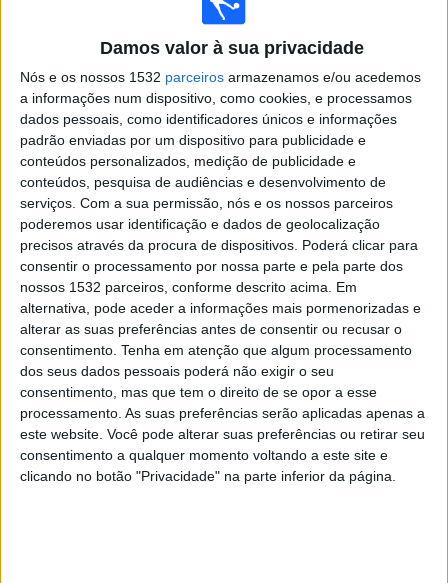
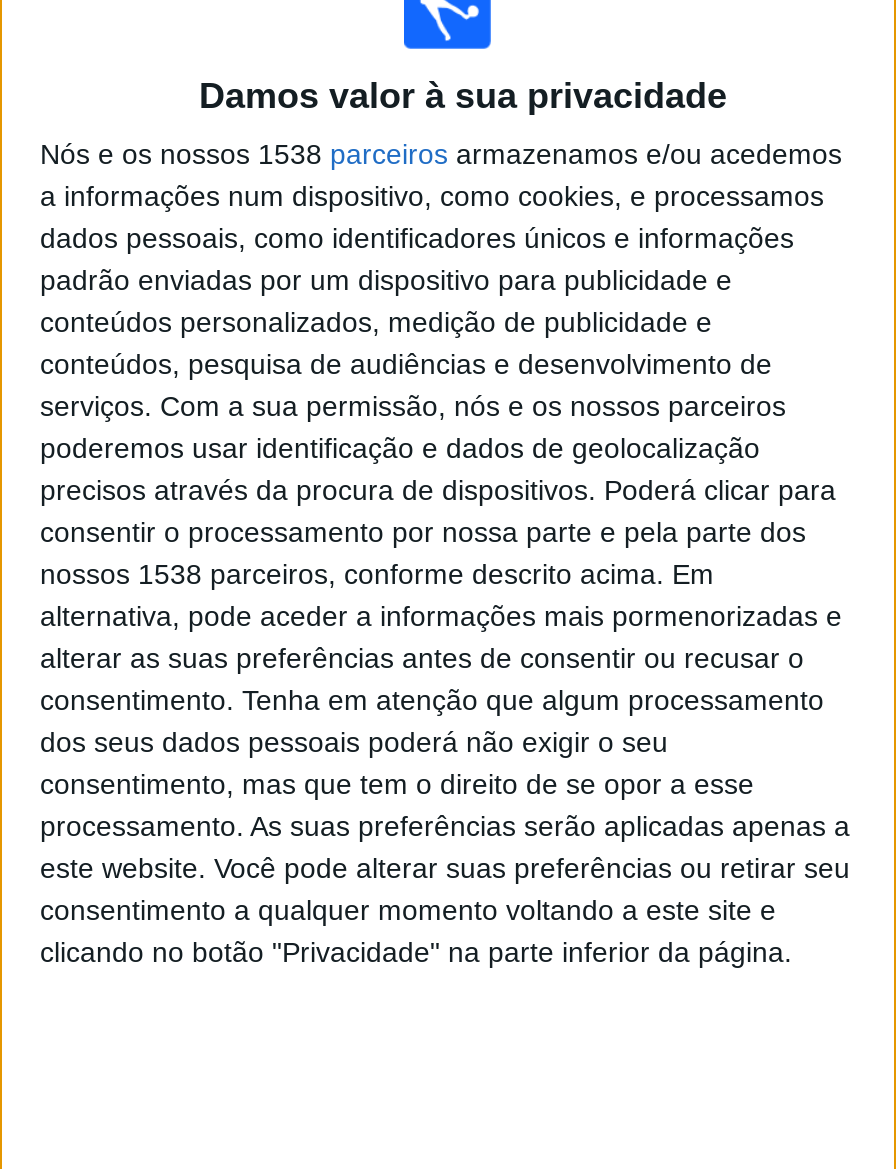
- Nós e os nossos 1532 parceiros armazenamos e/ou acedemos
+ Nós e os nossos 1538 parceiros armazenamos e/ou acedemos

- nossos 1532 parceiros, conforme descrito acima. Em
+ nossos 1538 parceiros, conforme descrito acima. Em
